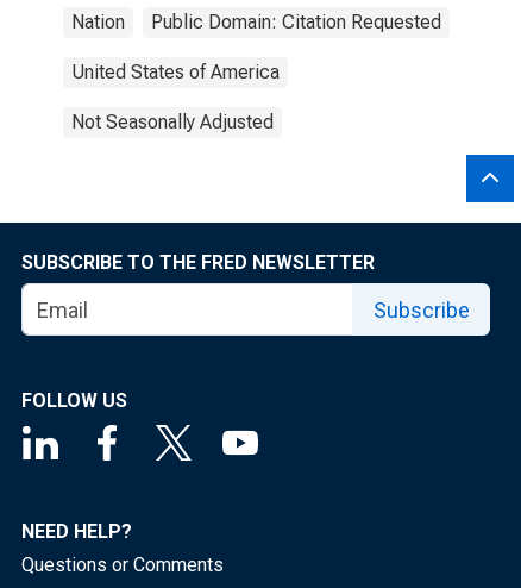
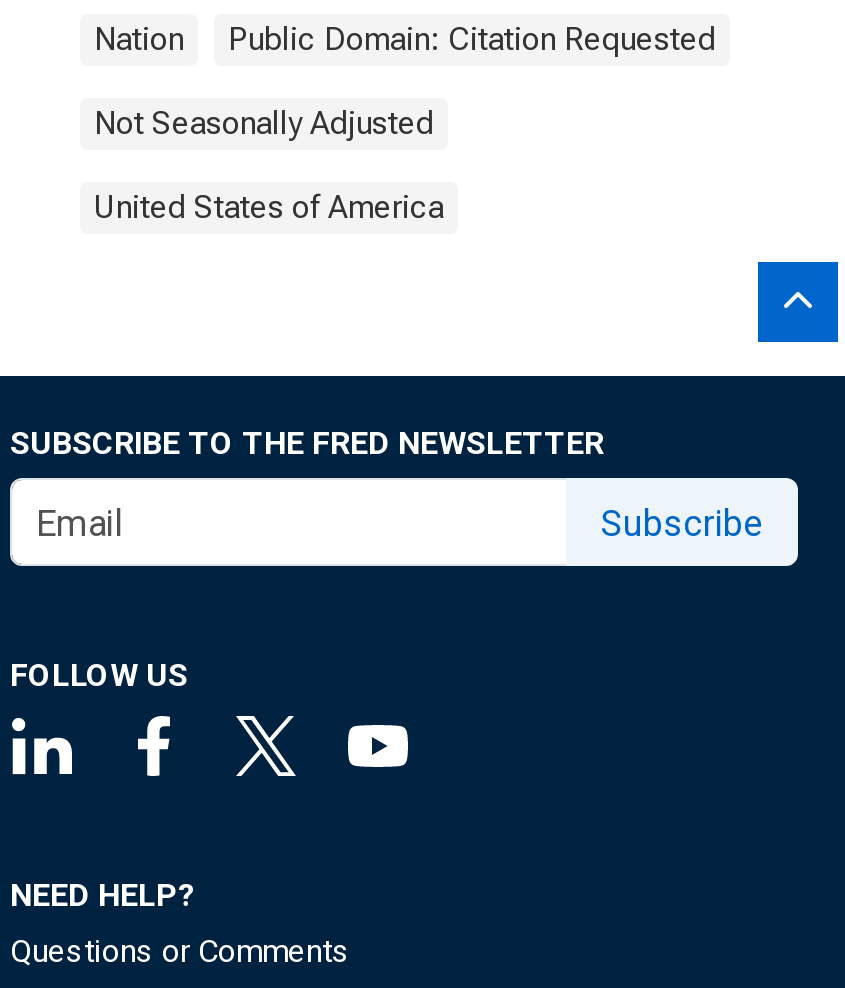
moved down: United States of America

moved up: Not Seasonally Adjusted
